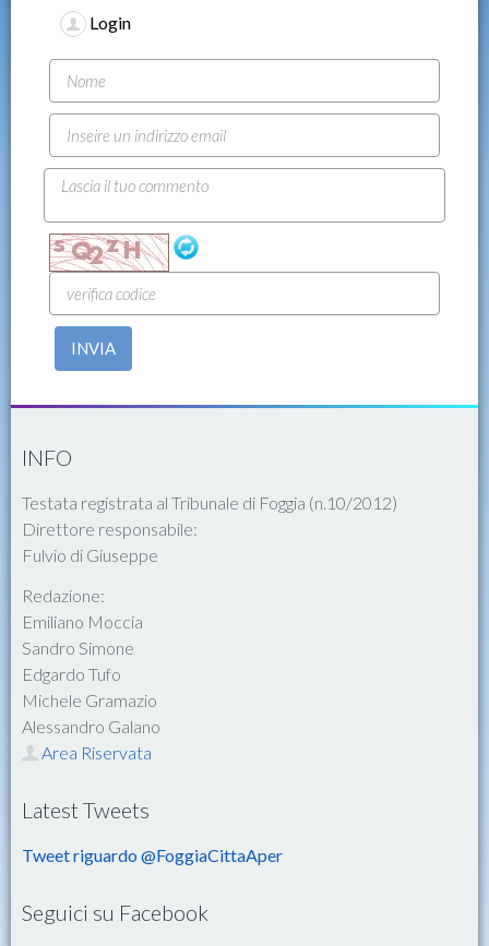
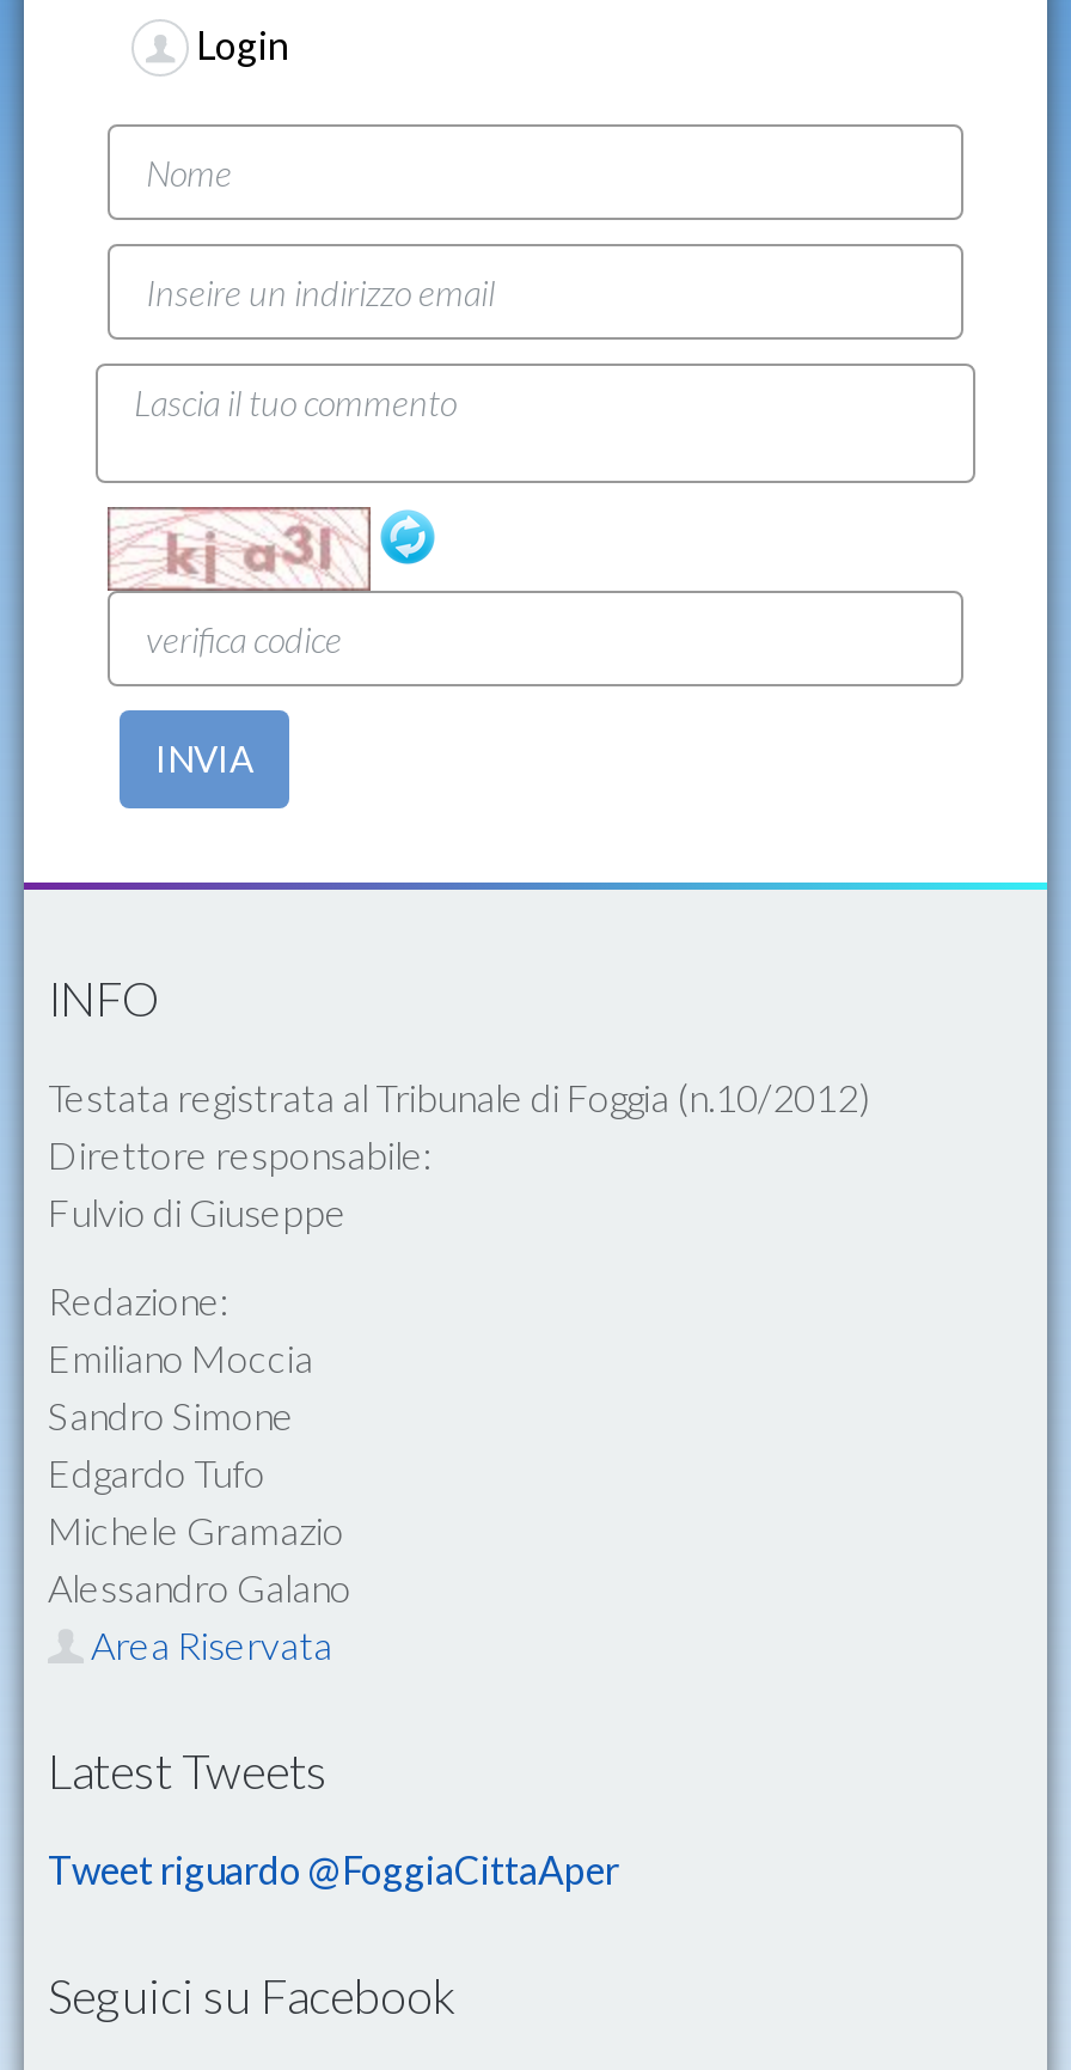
- [image]
+ [image]
